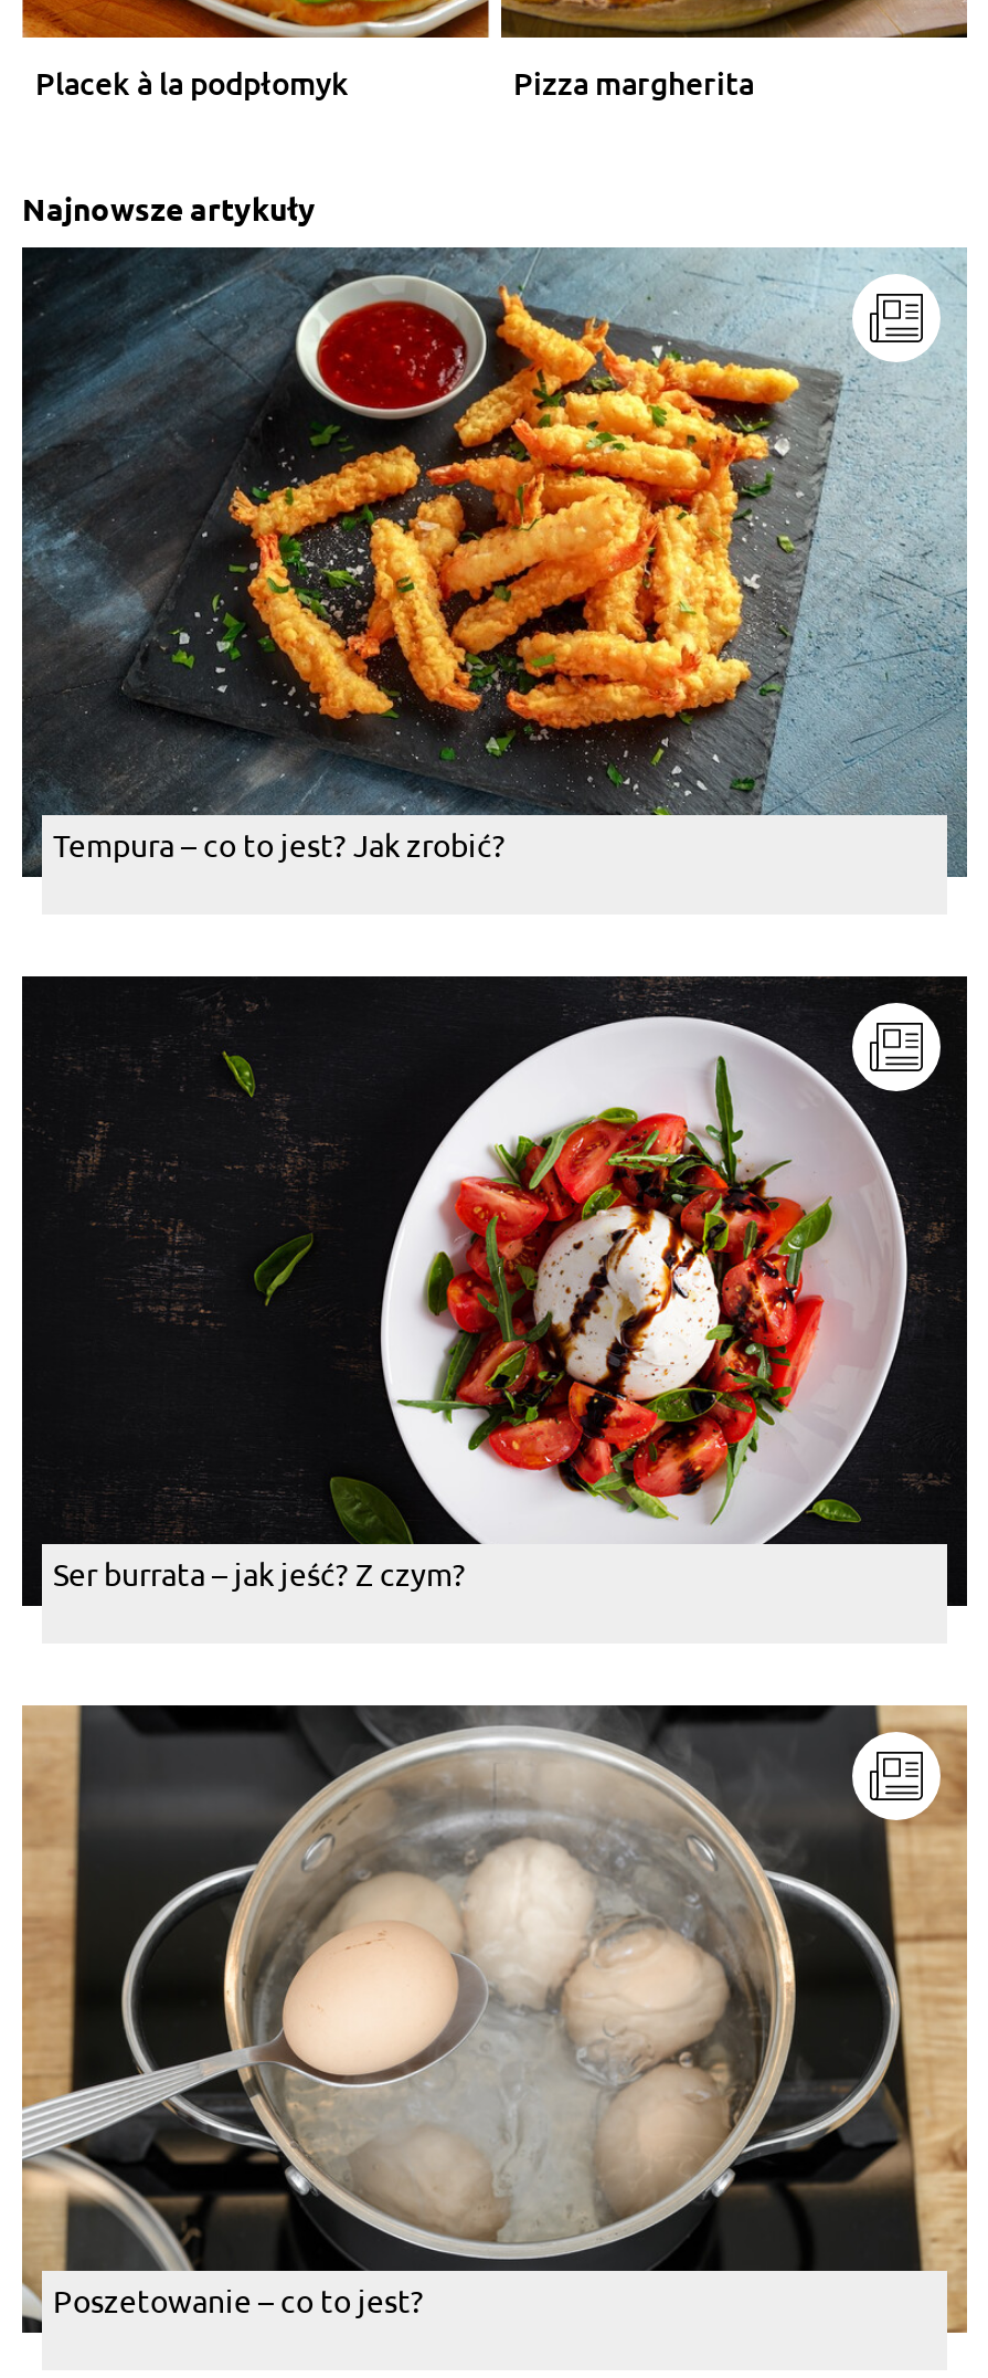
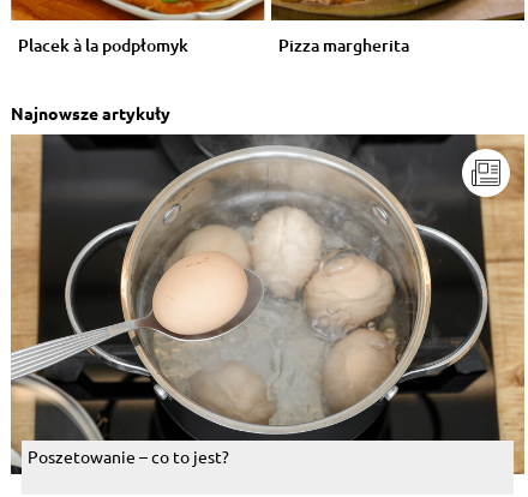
- [image]
- Tempura – co to jest? Jak zrobić?

- [image]
- Ser burrata – jak jeść? Z czym?
